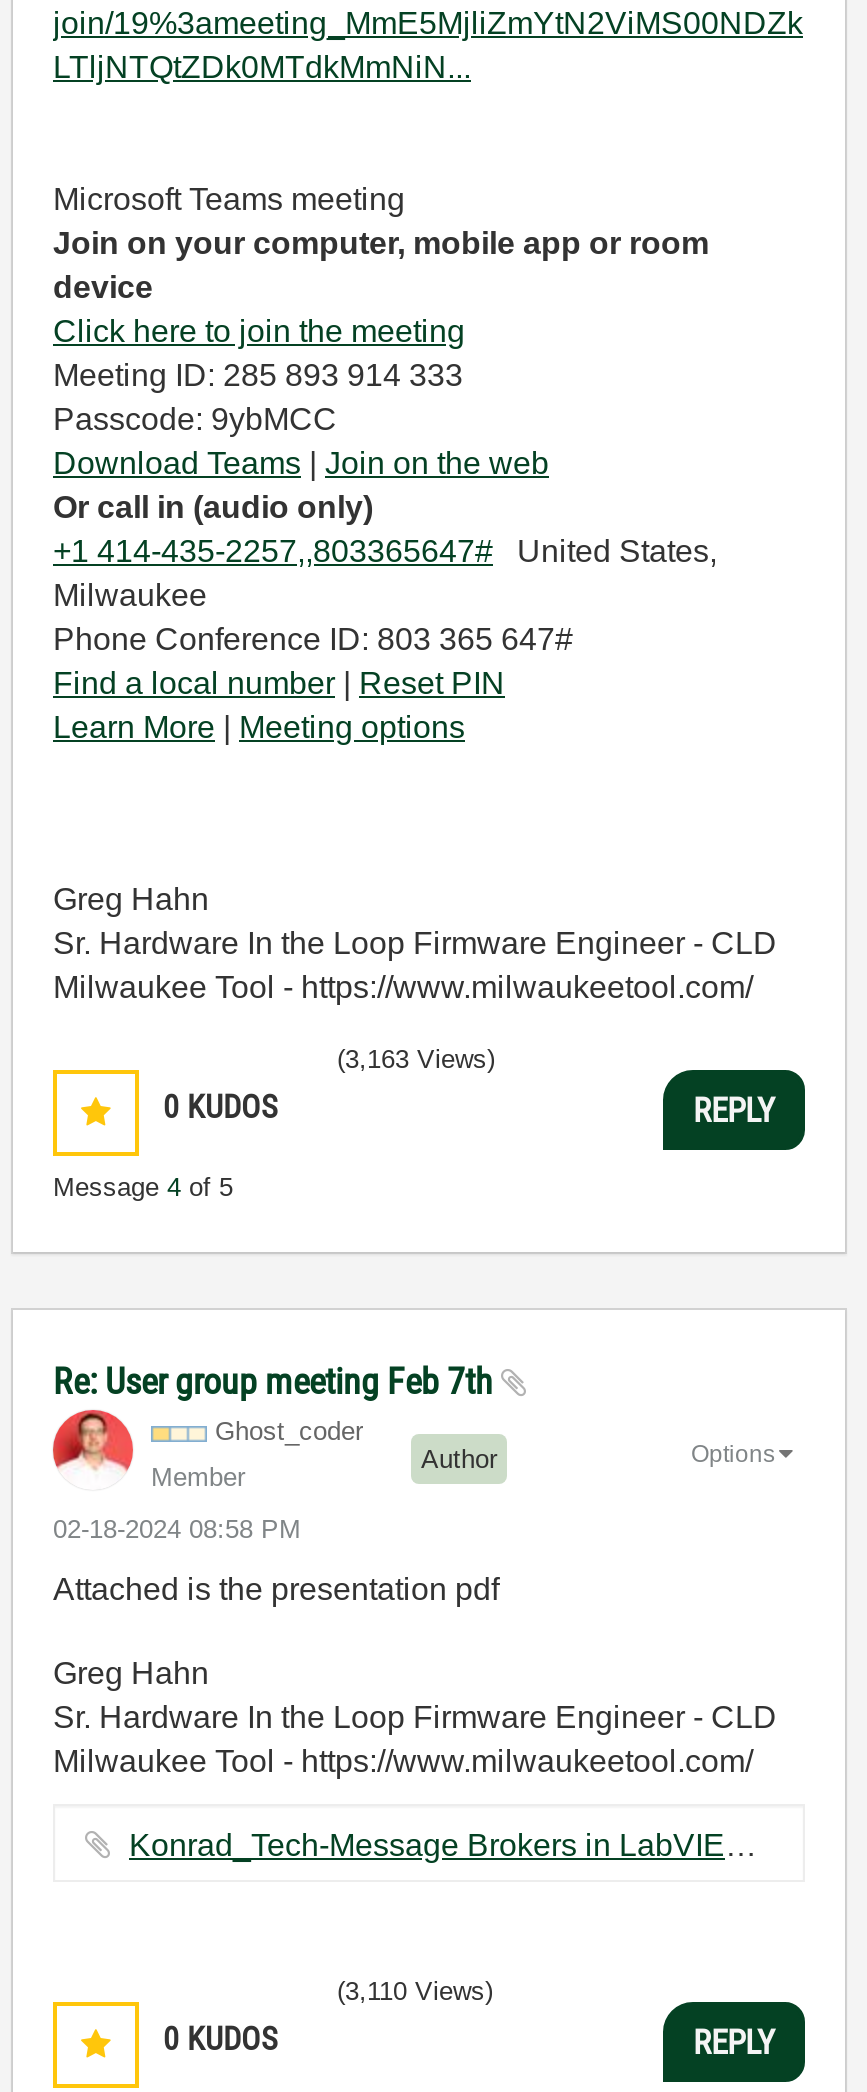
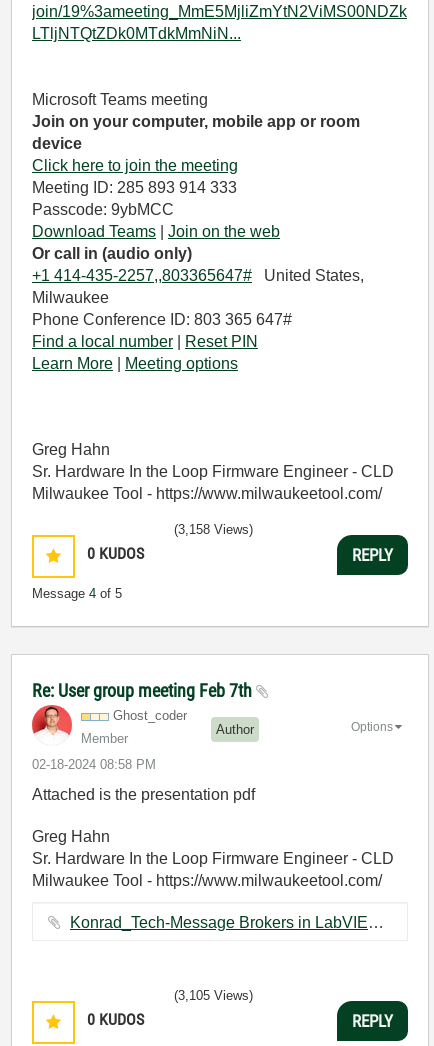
- (3,163 Views)
+ (3,158 Views)

- (3,110 Views)
+ (3,105 Views)
